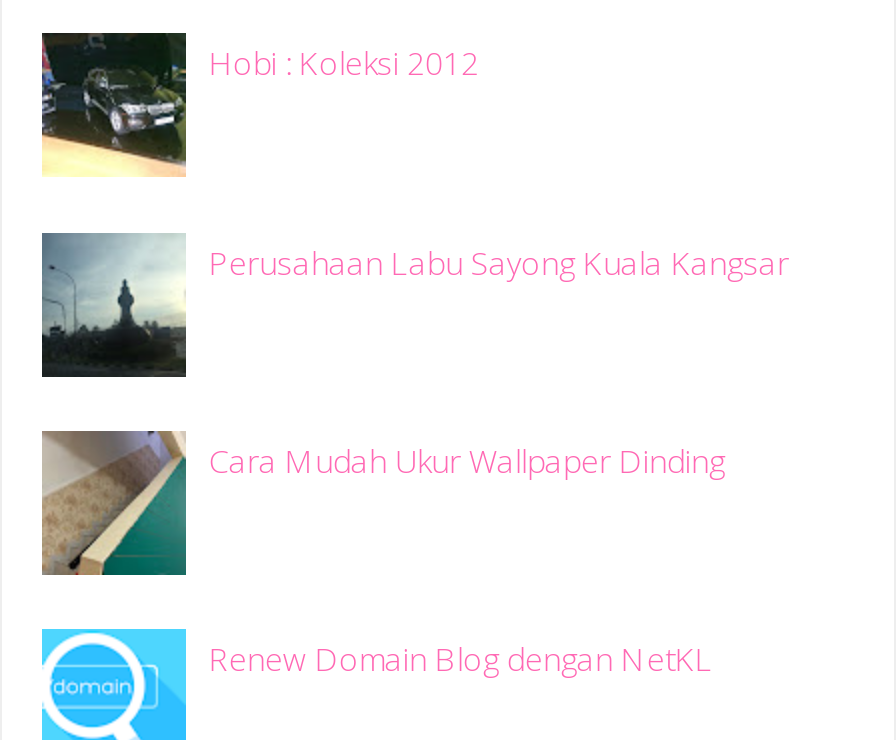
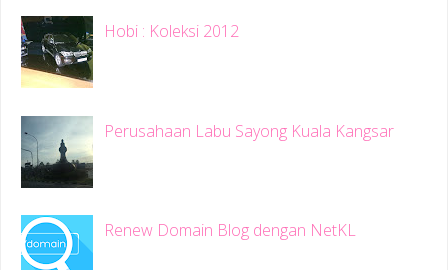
- [image]
- Cara Mudah Ukur Wallpaper Dinding
